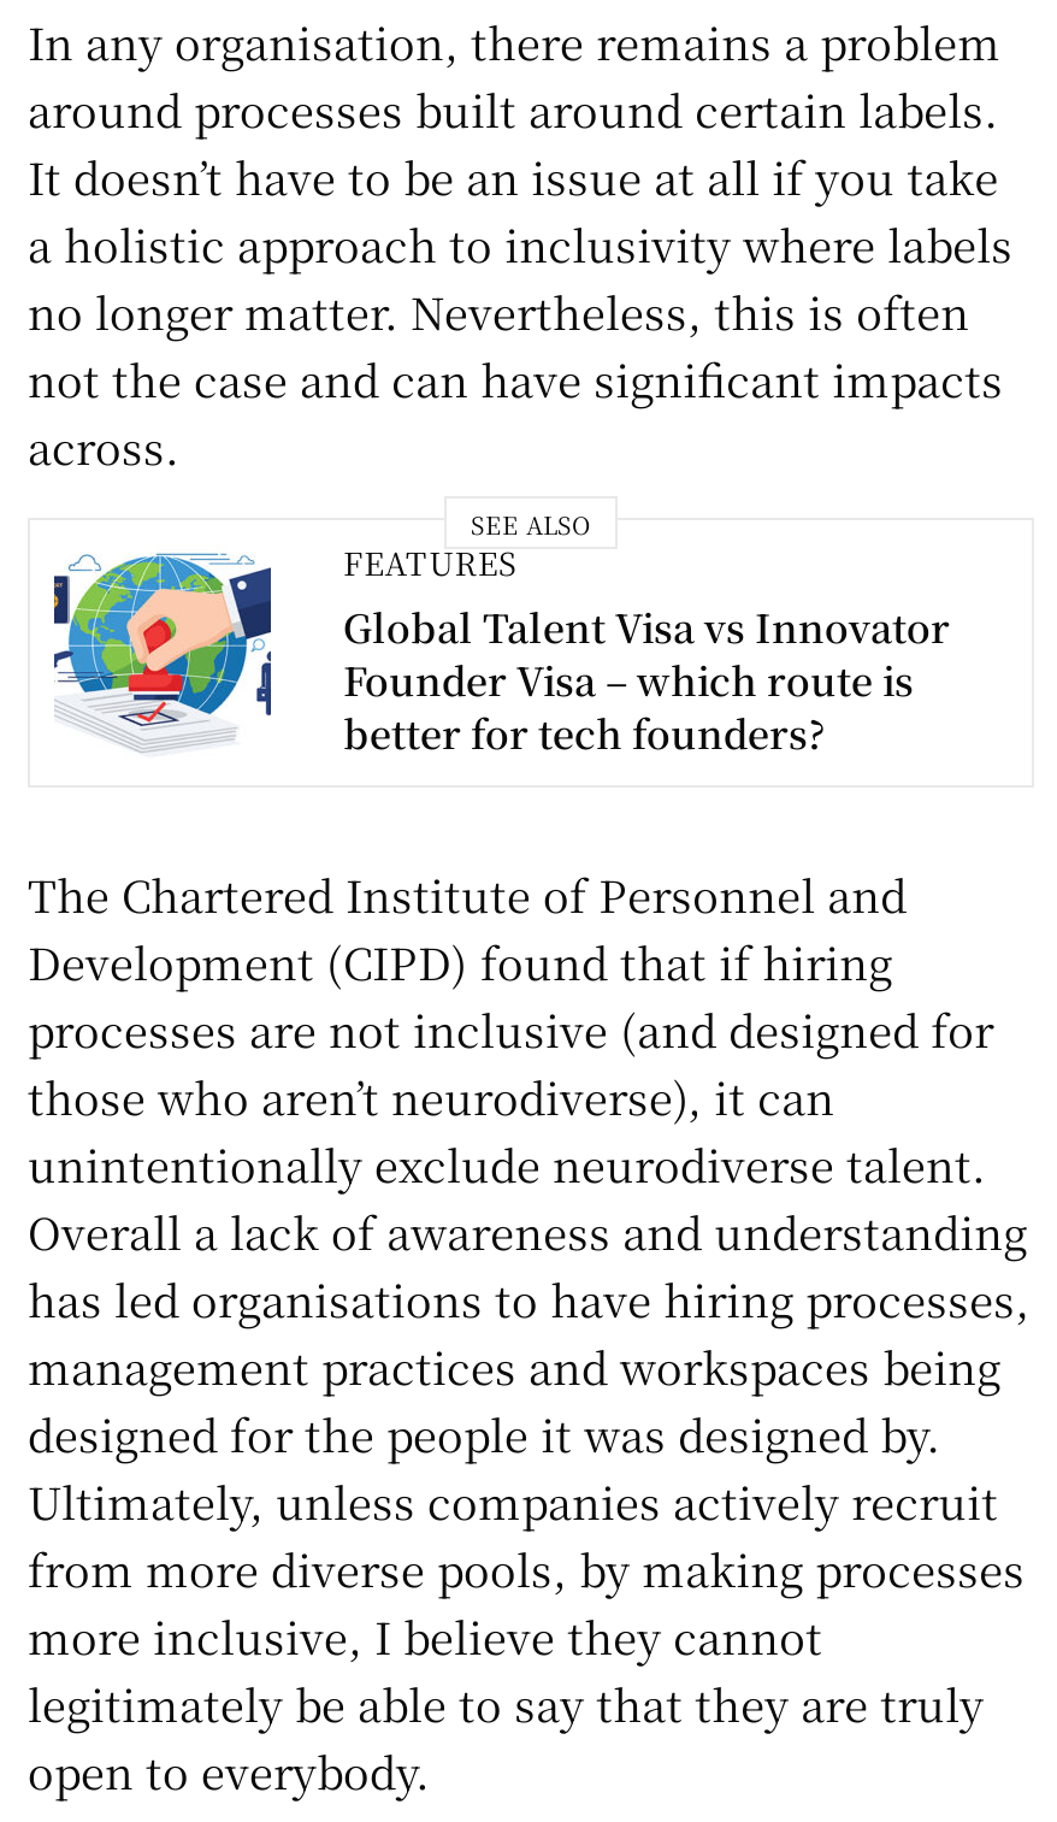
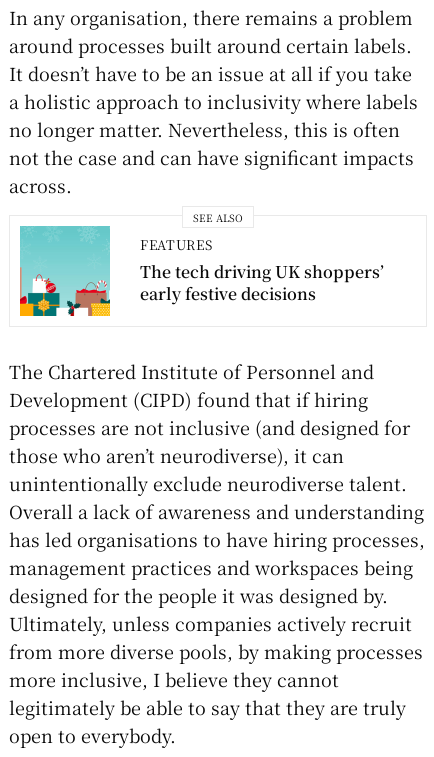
- [image]
- Global Talent Visa vs Innovator
- Founder Visa – which route is
- better for tech founders?
+ [image]
+ The tech driving UK shoppers’
+ early festive decisions
